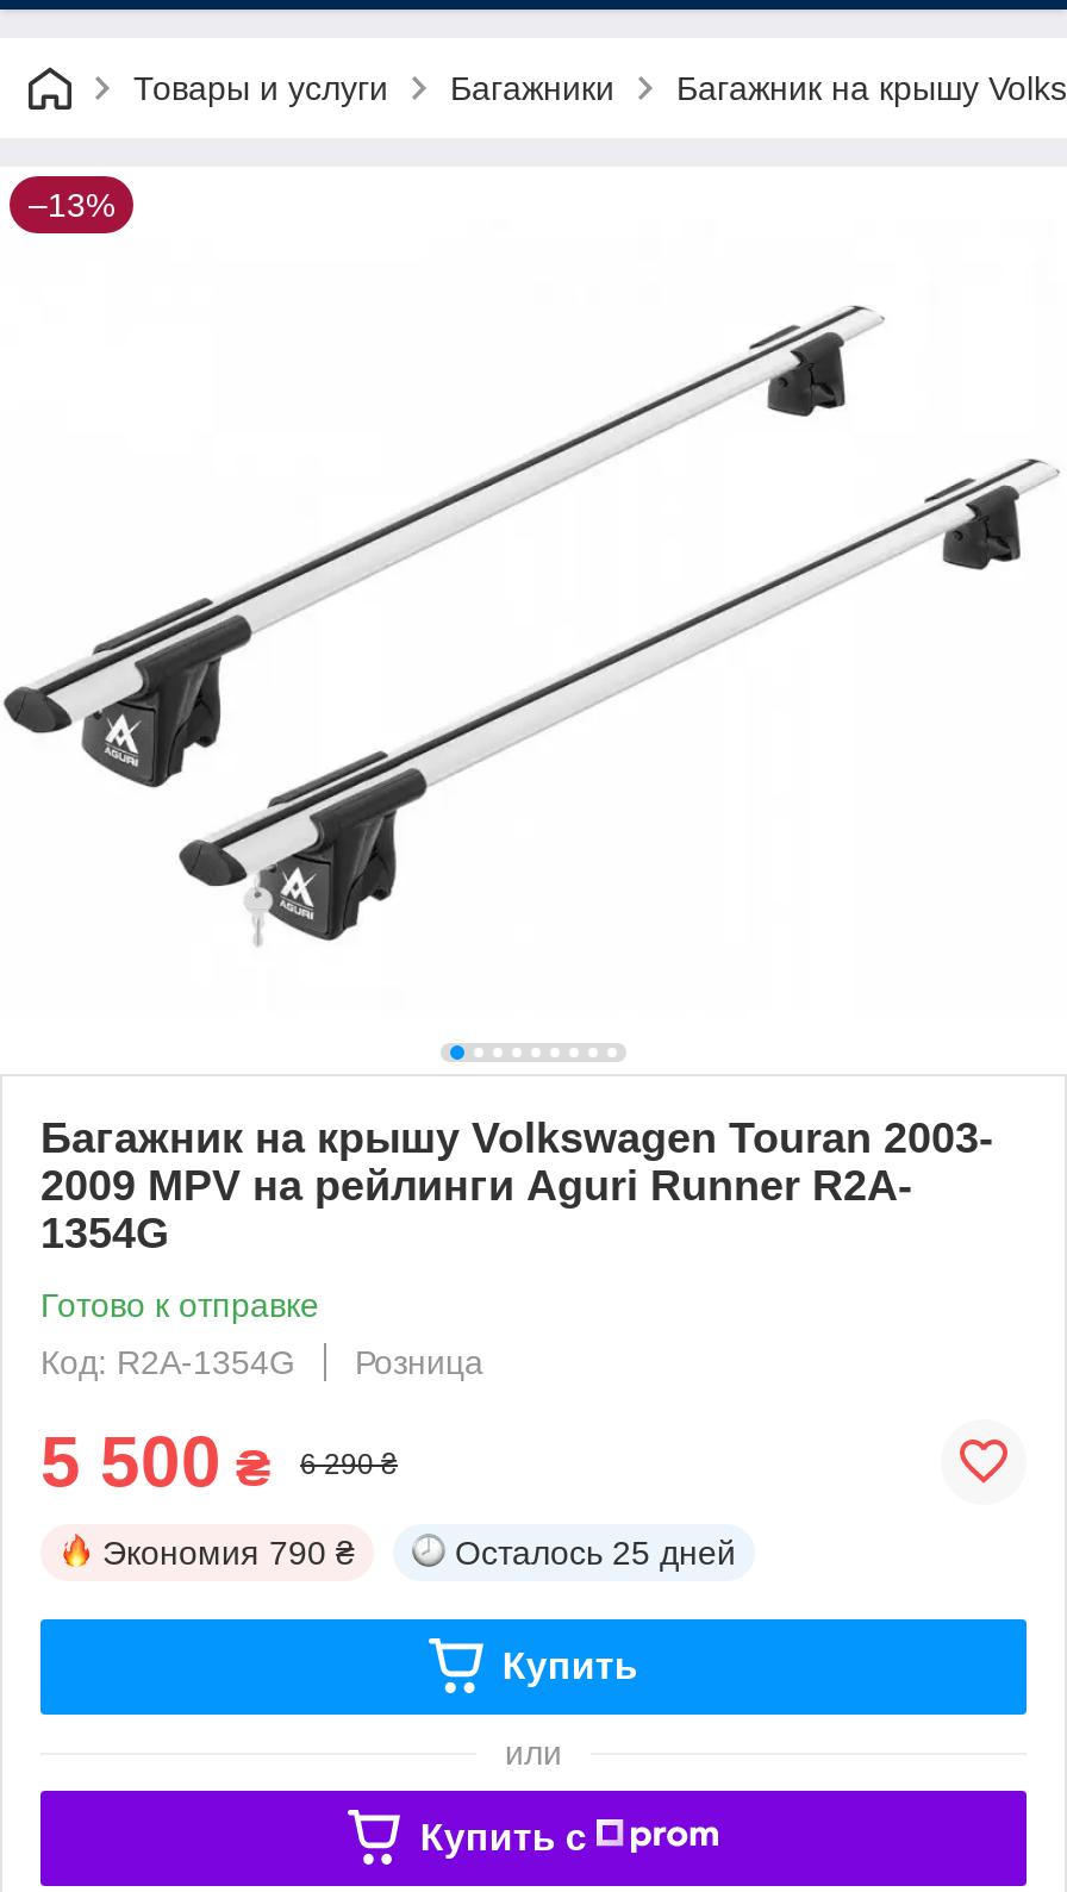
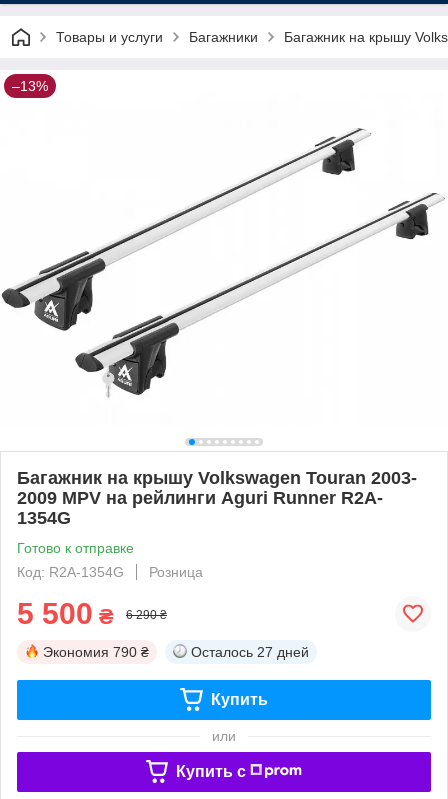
- Осталось 25 дней
+ Осталось 27 дней
